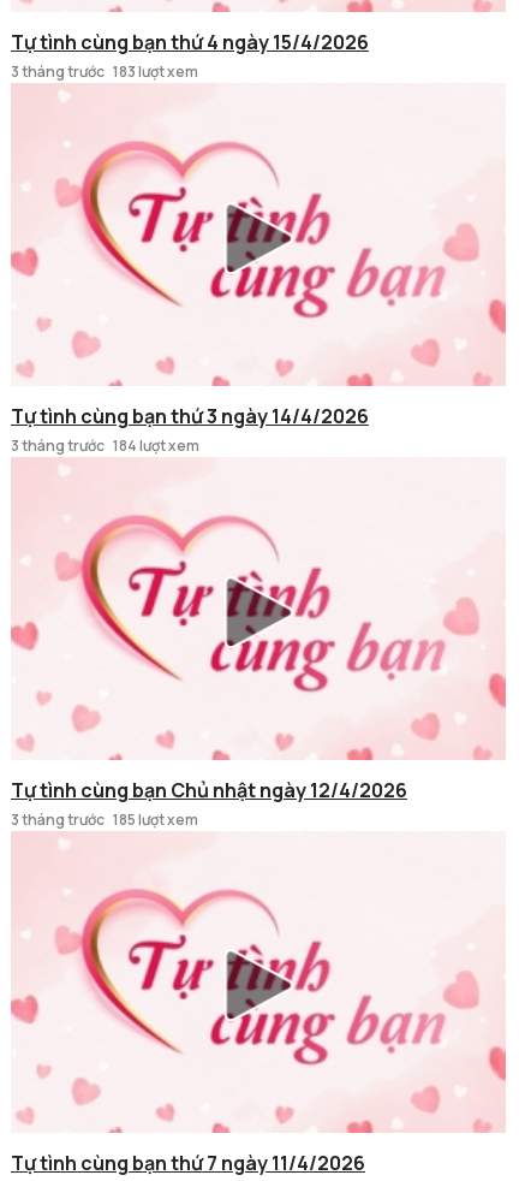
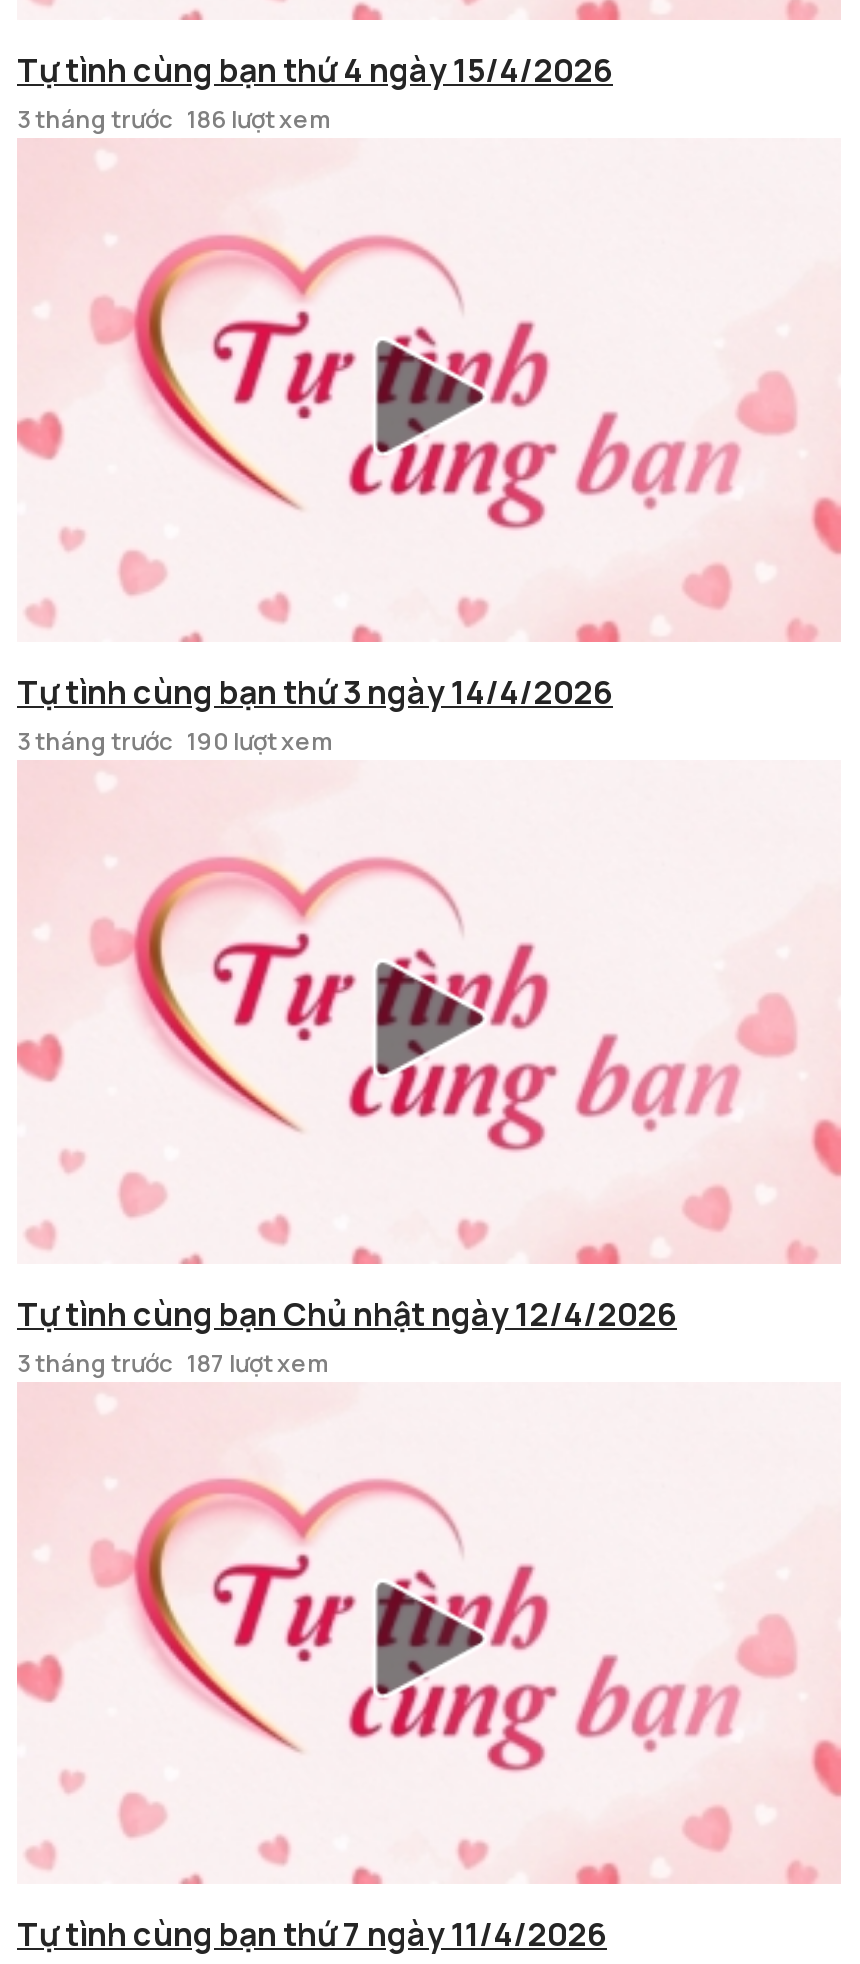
- 3 tháng trước 183 lượt xem
+ 3 tháng trước 186 lượt xem

- 3 tháng trước 184 lượt xem
+ 3 tháng trước 190 lượt xem

- 3 tháng trước 185 lượt xem
+ 3 tháng trước 187 lượt xem
